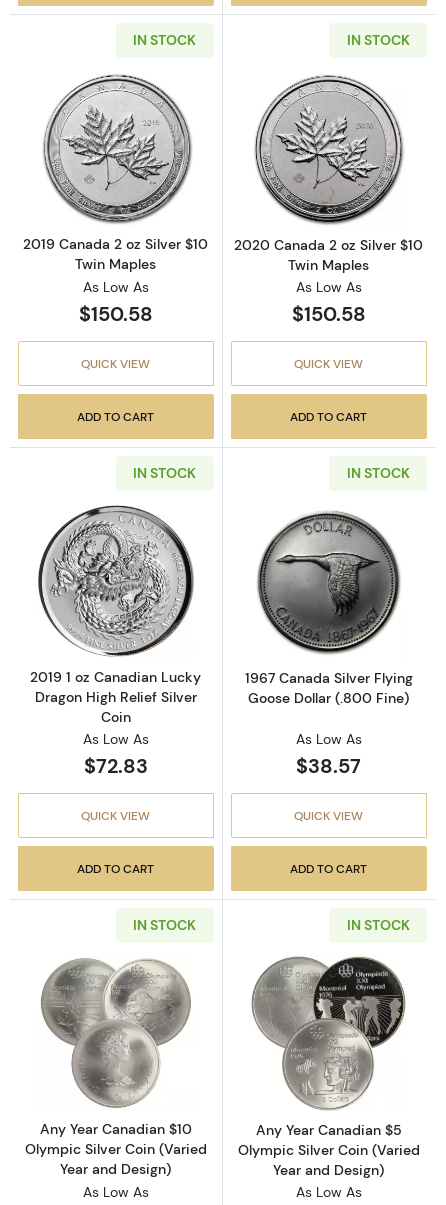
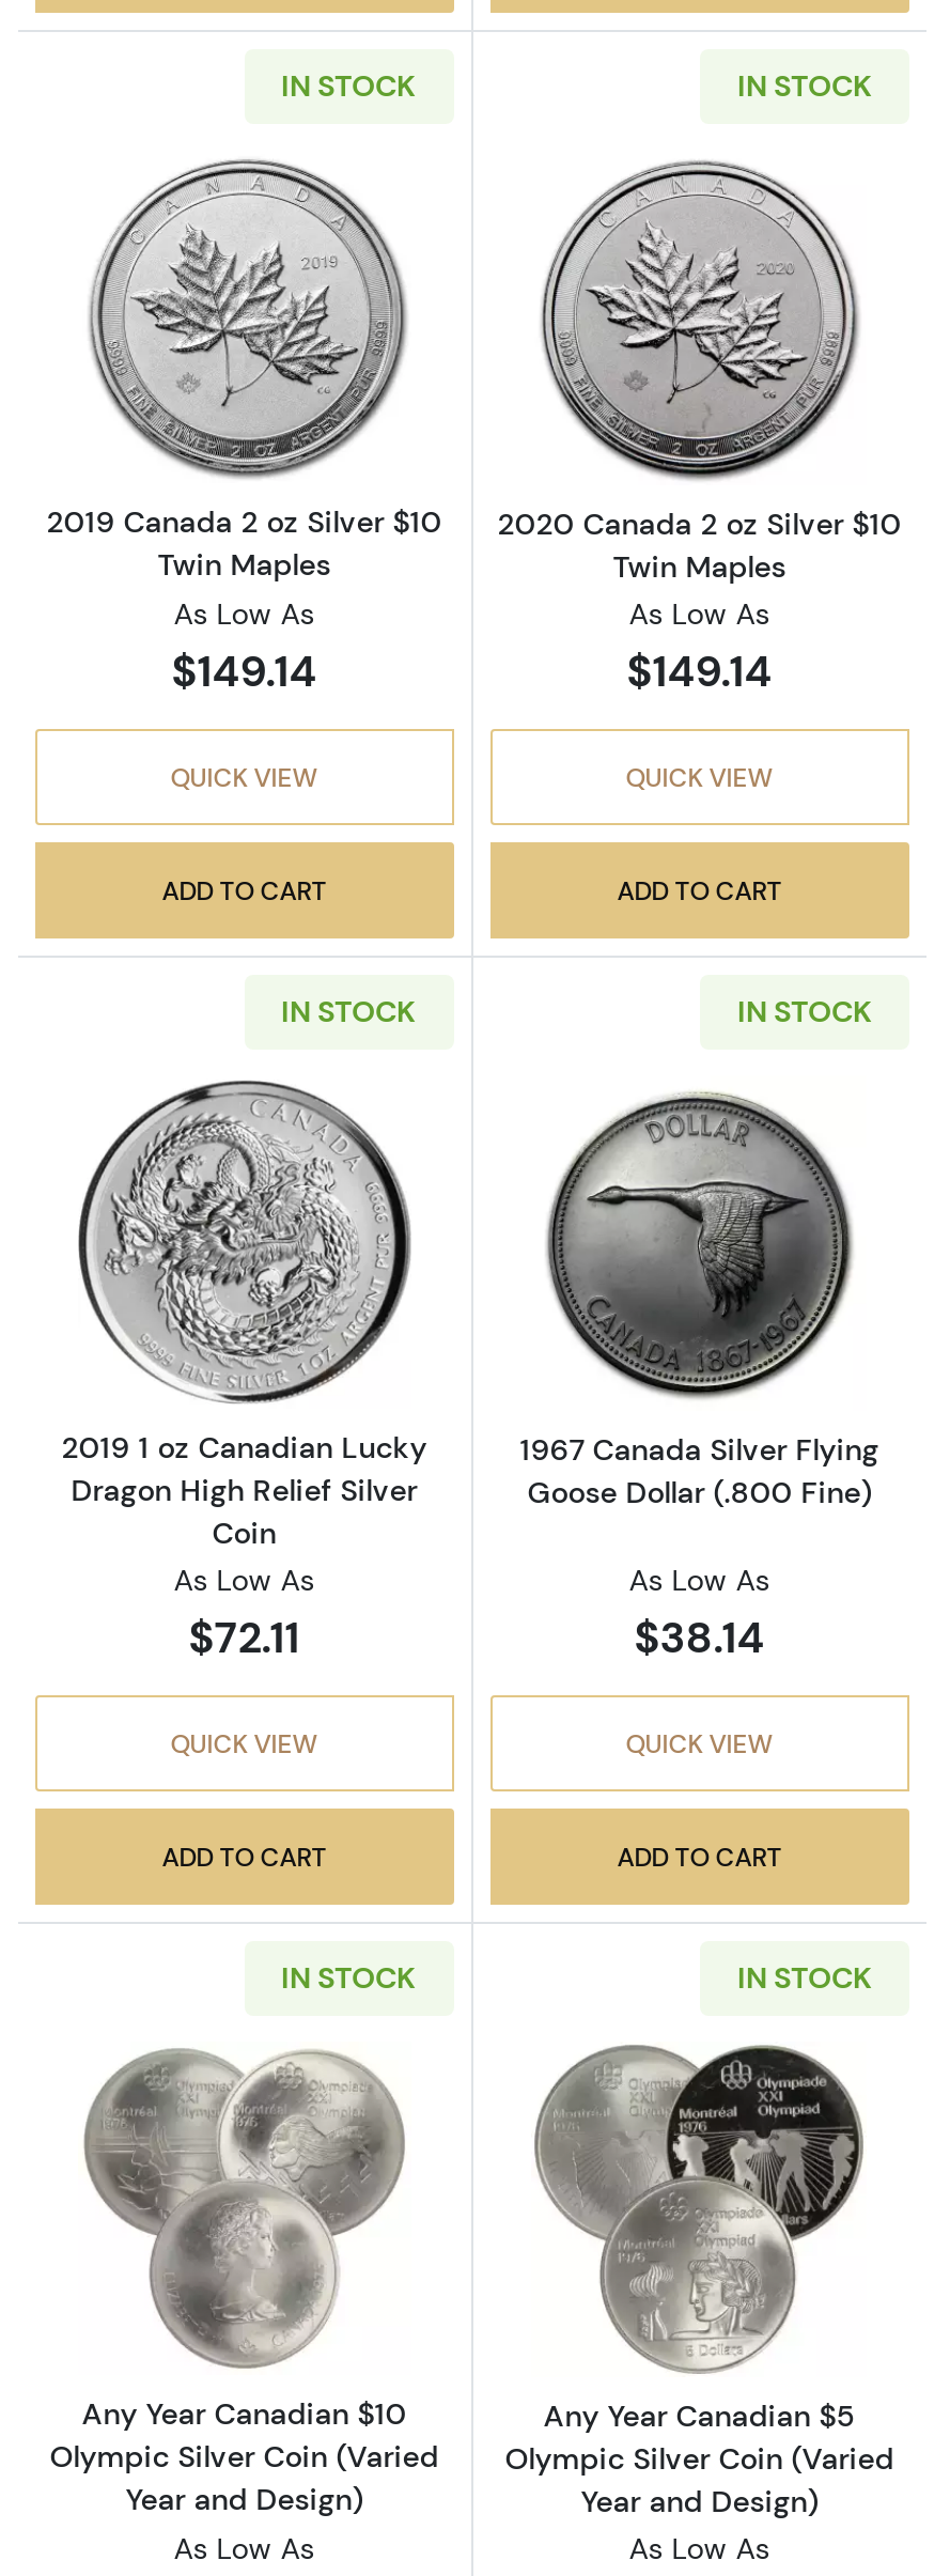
- $150.58
+ $149.14

- $150.58
+ $149.14

- $72.83
+ $72.11

- $38.57
+ $38.14
